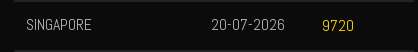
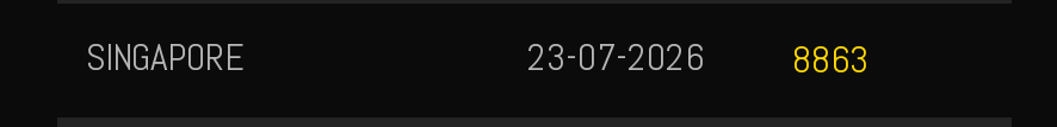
- 20-07-2026
+ 23-07-2026

- 9720
+ 8863
